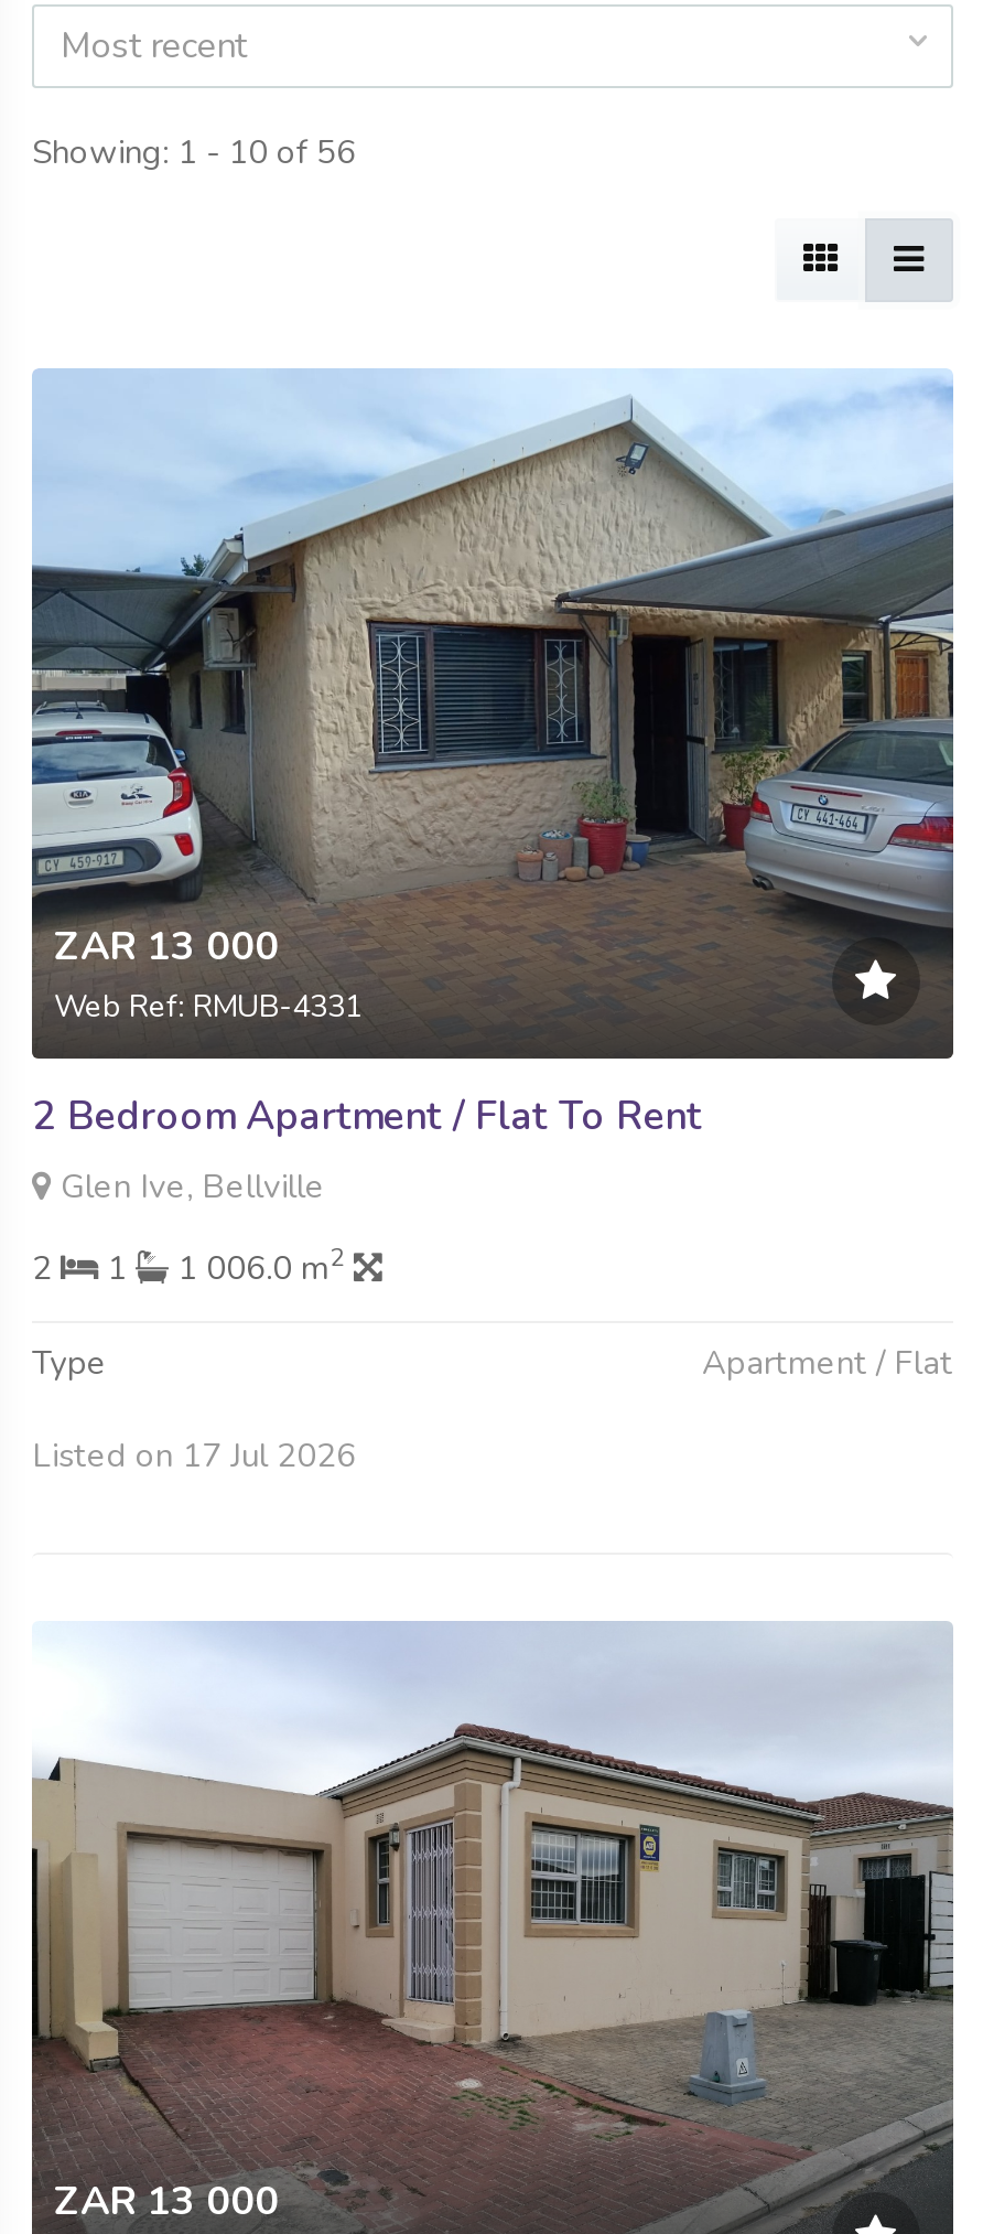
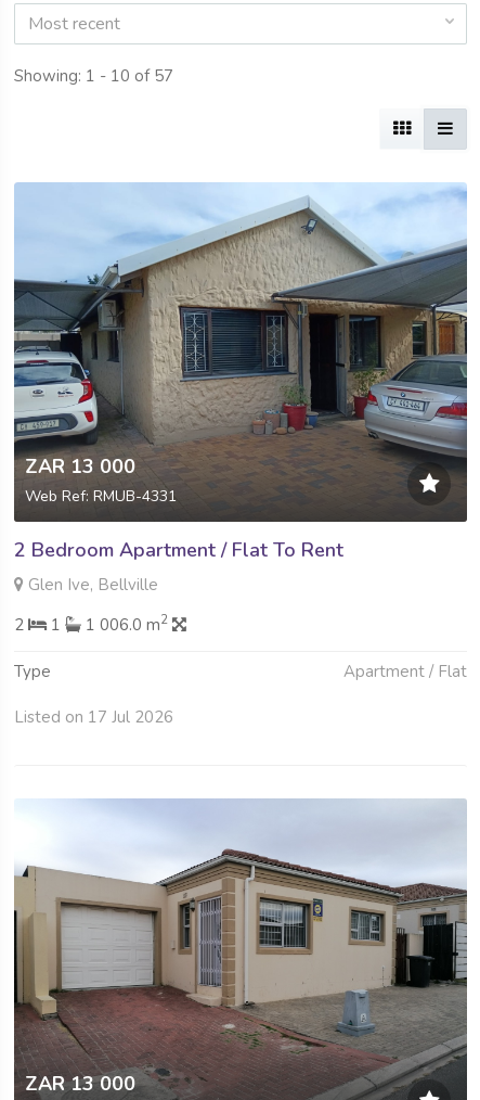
- Showing: 1 - 10 of 56
+ Showing: 1 - 10 of 57
